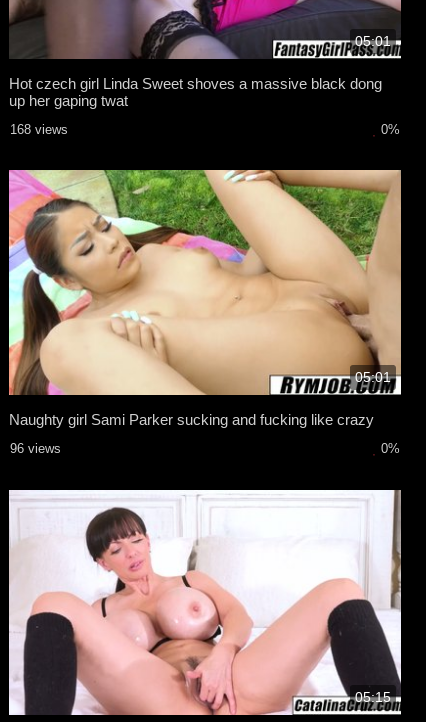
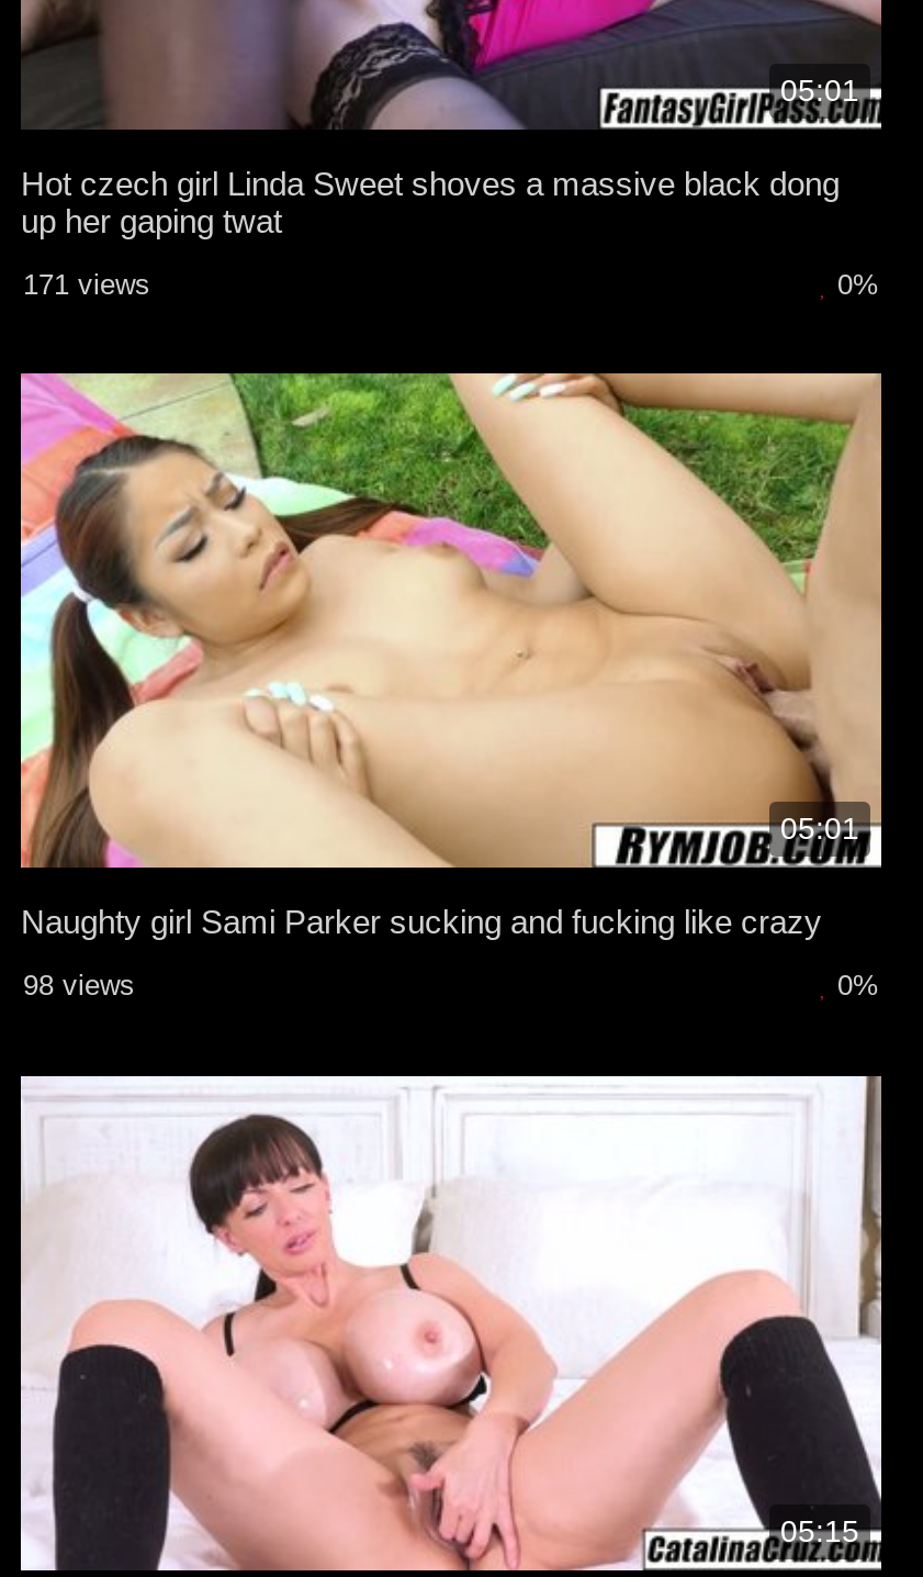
- 168 views
+ 171 views

- 96 views
+ 98 views
